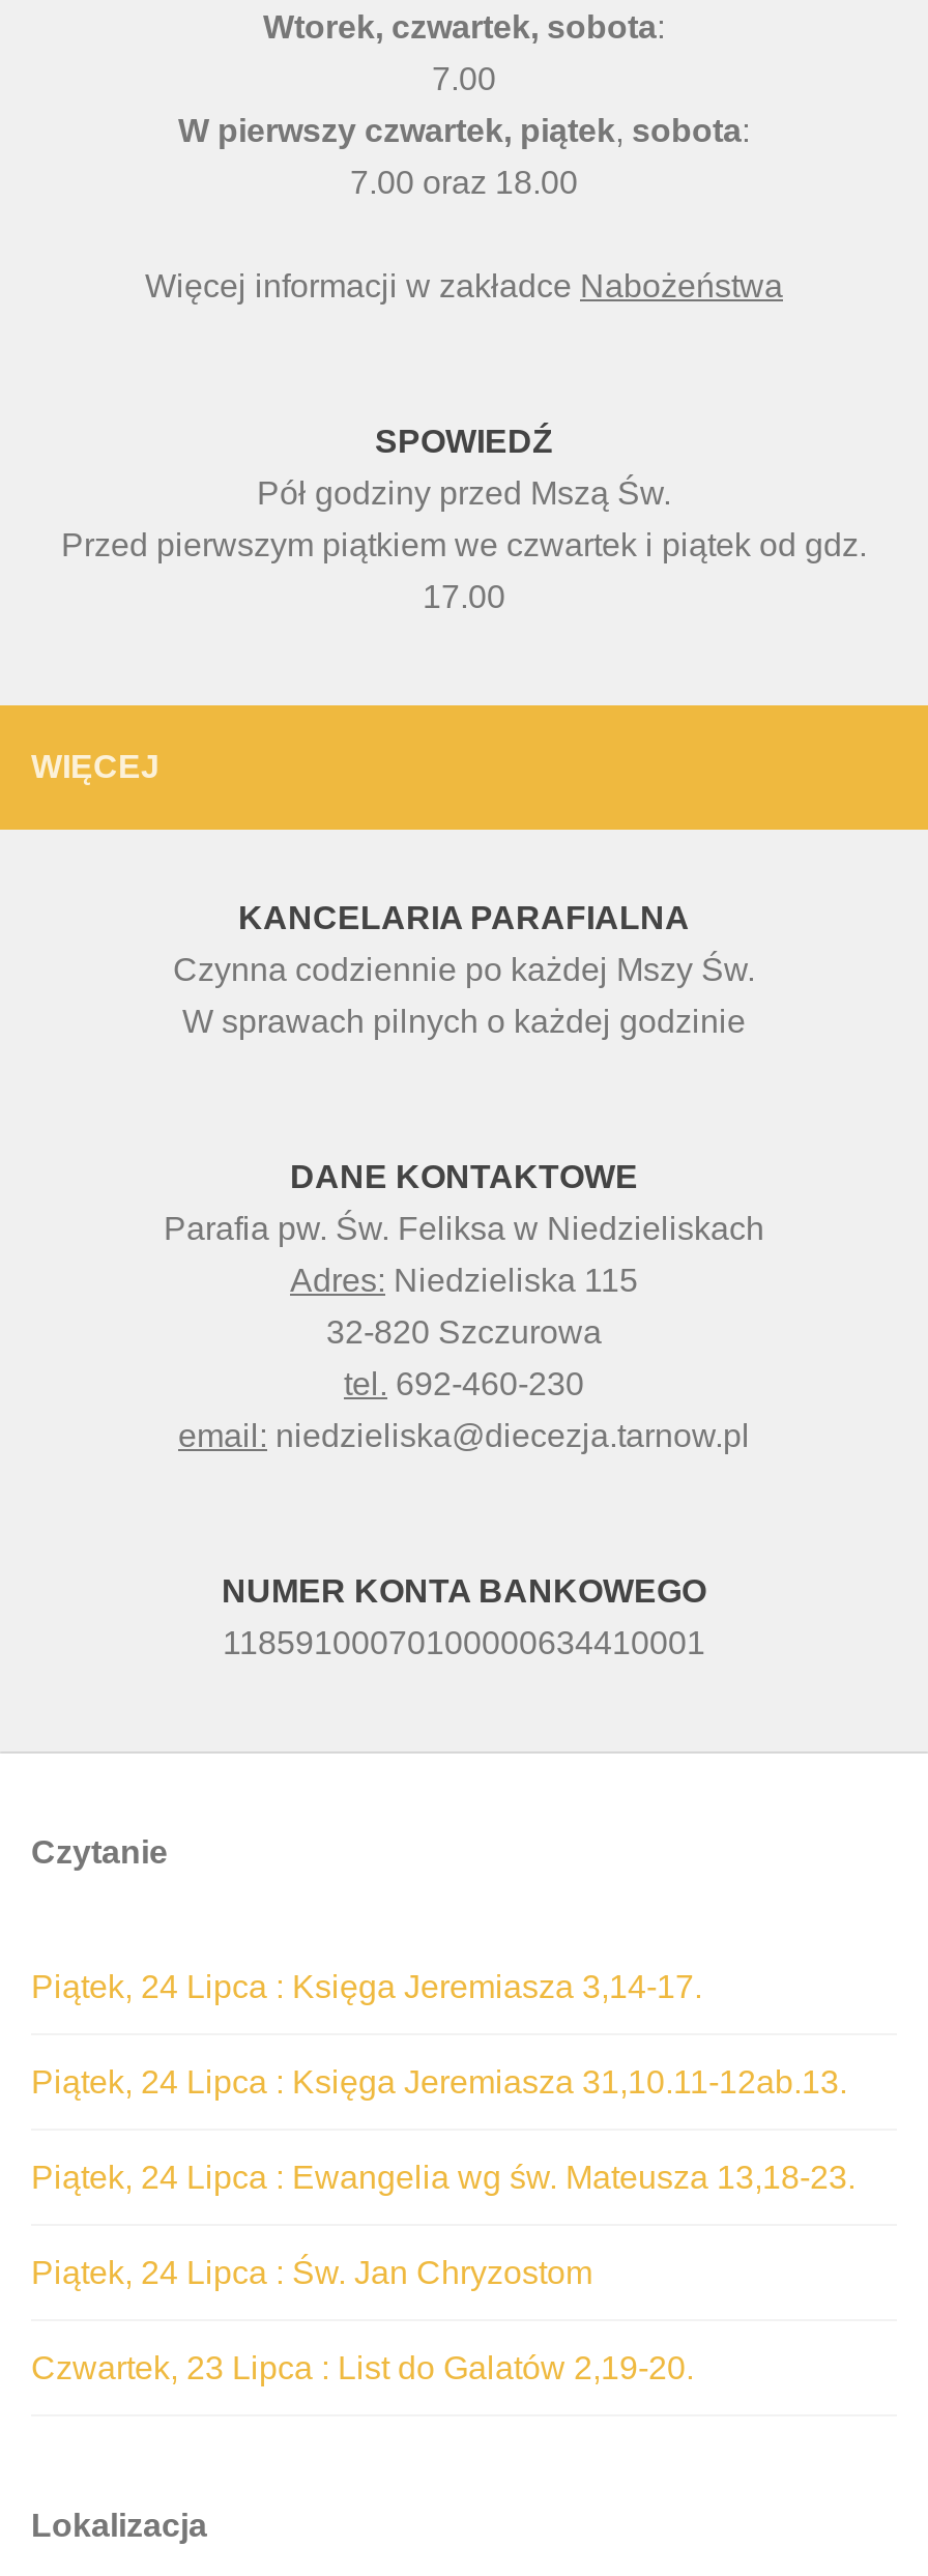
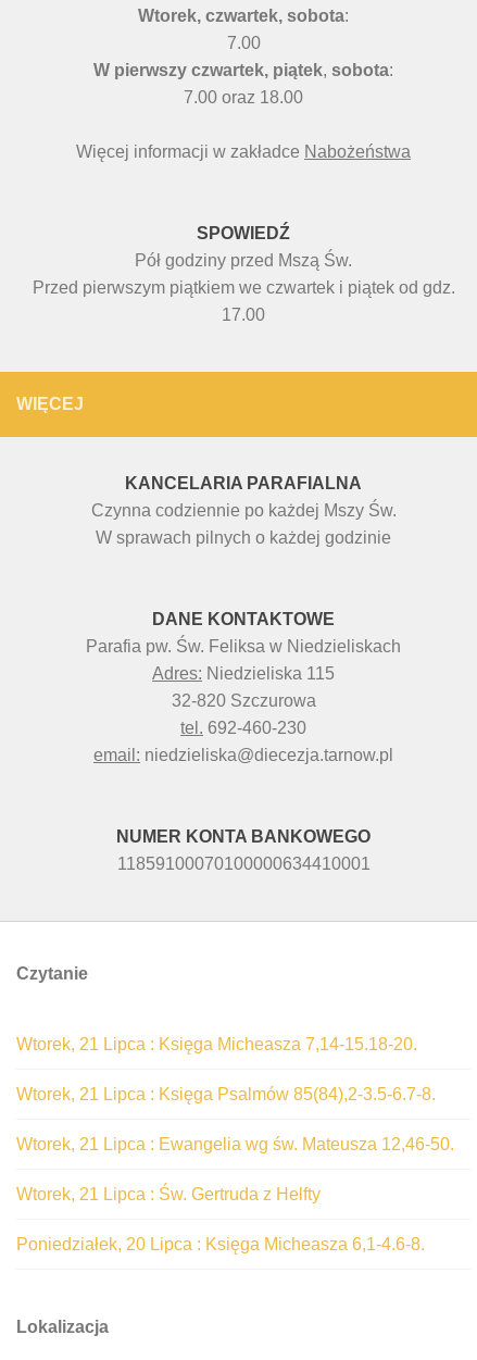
- Piątek, 24 Lipca : Księga Jeremiasza 3,14-17.
+ Wtorek, 21 Lipca : Księga Micheasza 7,14-15.18-20.

- Piątek, 24 Lipca : Księga Jeremiasza 31,10.11-12ab.13.
+ Wtorek, 21 Lipca : Księga Psalmów 85(84),2-3.5-6.7-8.

- Piątek, 24 Lipca : Ewangelia wg św. Mateusza 13,18-23.
+ Wtorek, 21 Lipca : Ewangelia wg św. Mateusza 12,46-50.

- Piątek, 24 Lipca : Św. Jan Chryzostom
+ Wtorek, 21 Lipca : Św. Gertruda z Helfty

- Czwartek, 23 Lipca : List do Galatów 2,19-20.
+ Poniedziałek, 20 Lipca : Księga Micheasza 6,1-4.6-8.
